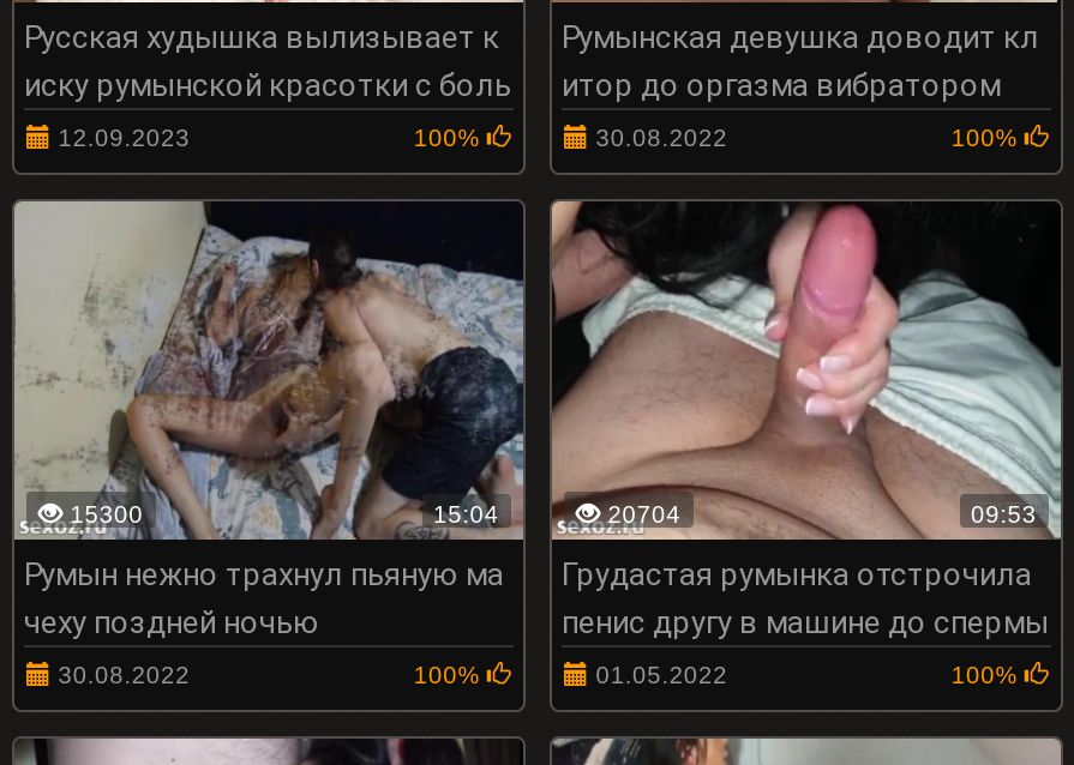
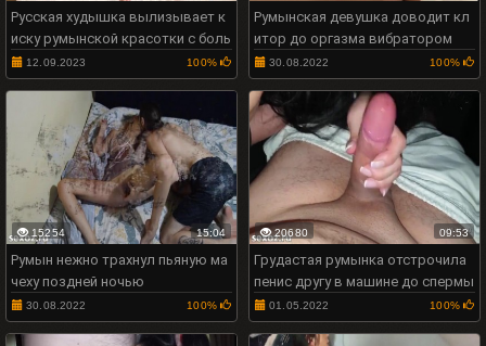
- 15300
+ 15254

- 20704
+ 20680
